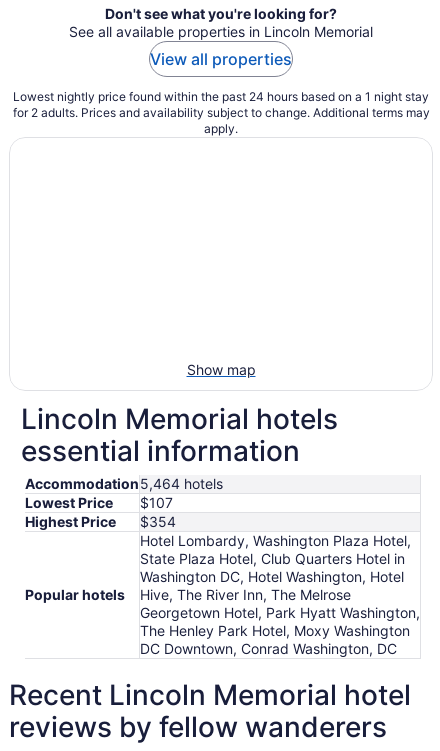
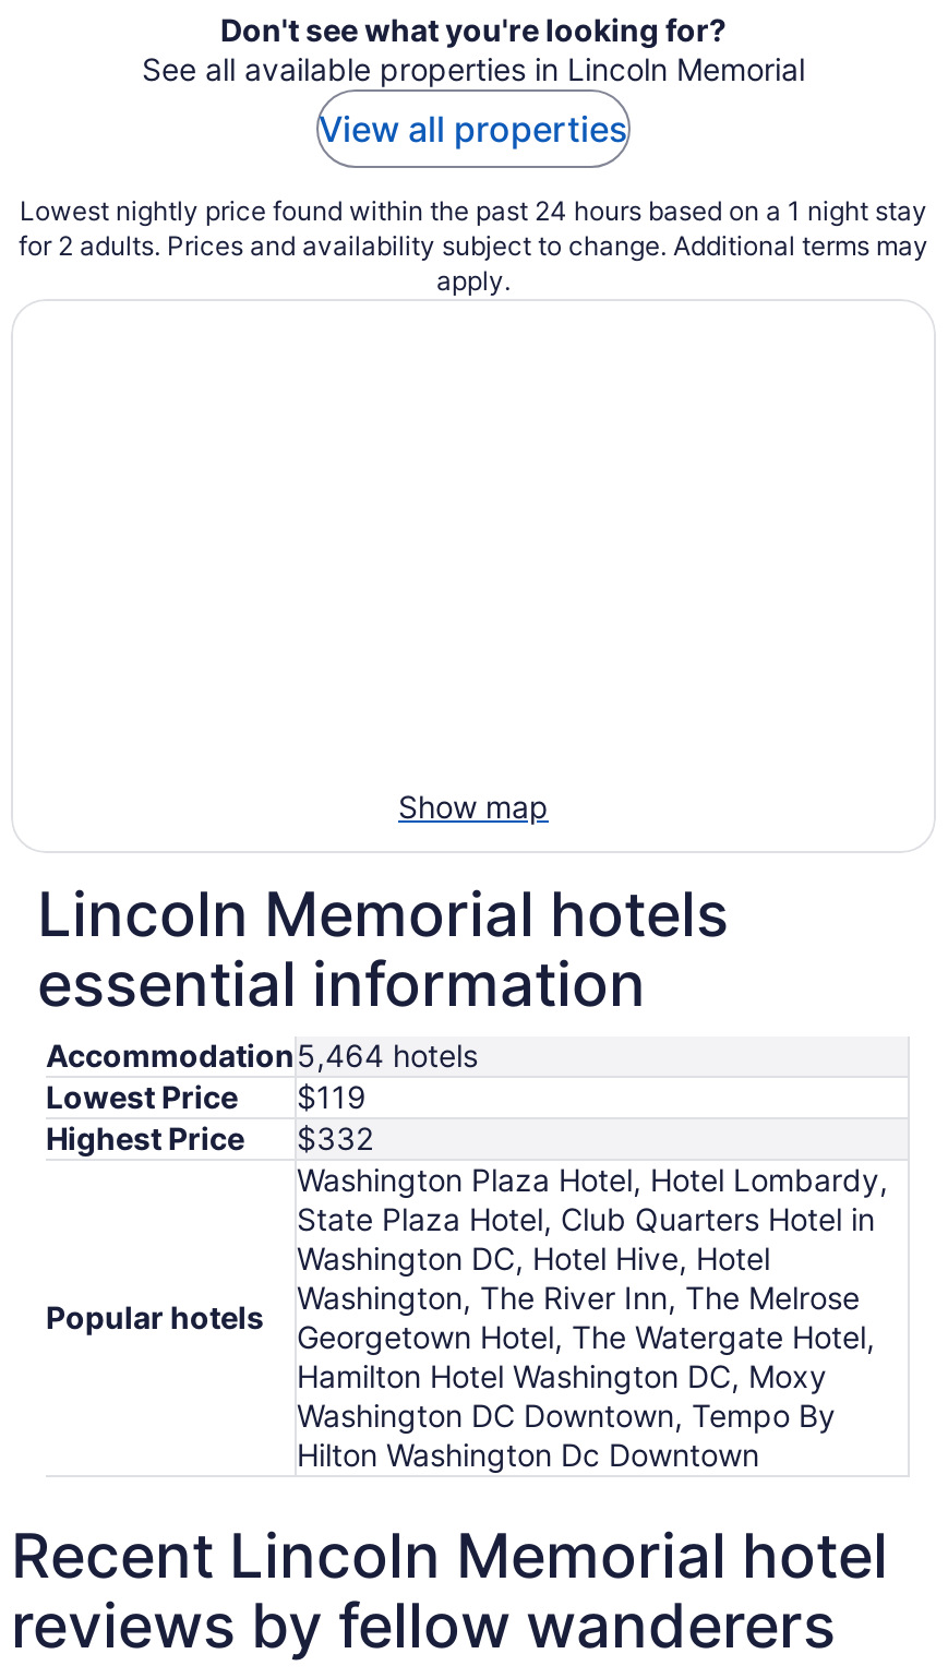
- Lowest Price $107
+ Lowest Price $119

- Highest Price $354
+ Highest Price $332

- Hotel Lombardy, Washington Plaza Hotel,
+ Washington Plaza Hotel, Hotel Lombardy,

- Washington DC, Hotel Washington, Hotel
- Hive, The River Inn, The Melrose
- Georgetown Hotel, Park Hyatt Washington,
- The Henley Park Hotel, Moxy Washington
- DC Downtown, Conrad Washington, DC
+ Washington DC, Hotel Hive, Hotel
+ Washington, The River Inn, The Melrose
+ Georgetown Hotel, The Watergate Hotel,
+ Hamilton Hotel Washington DC, Moxy
+ Washington DC Downtown, Tempo By
+ Hilton Washington Dc Downtown
